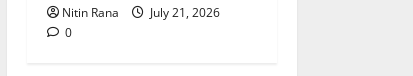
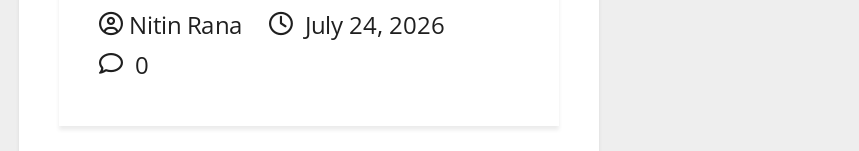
- Nitin Rana July 21, 2026
+ Nitin Rana July 24, 2026
